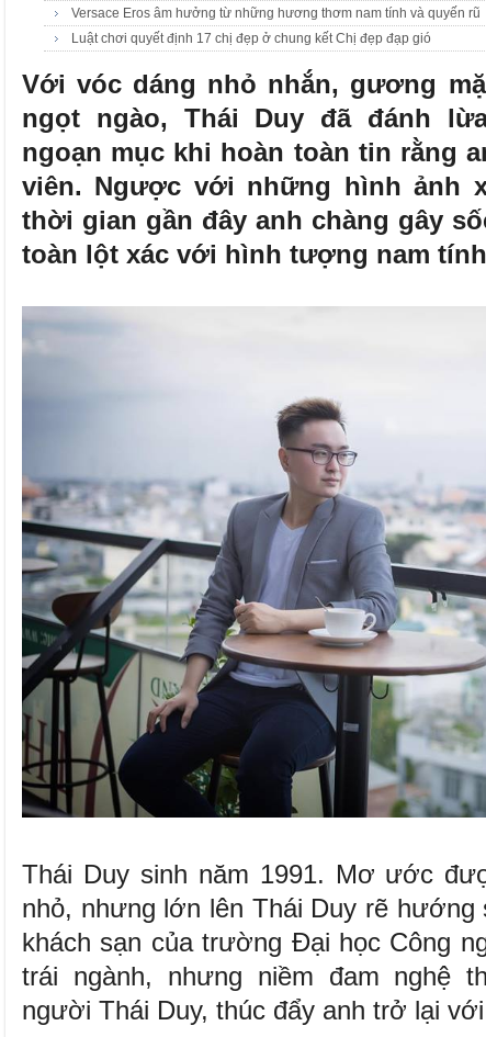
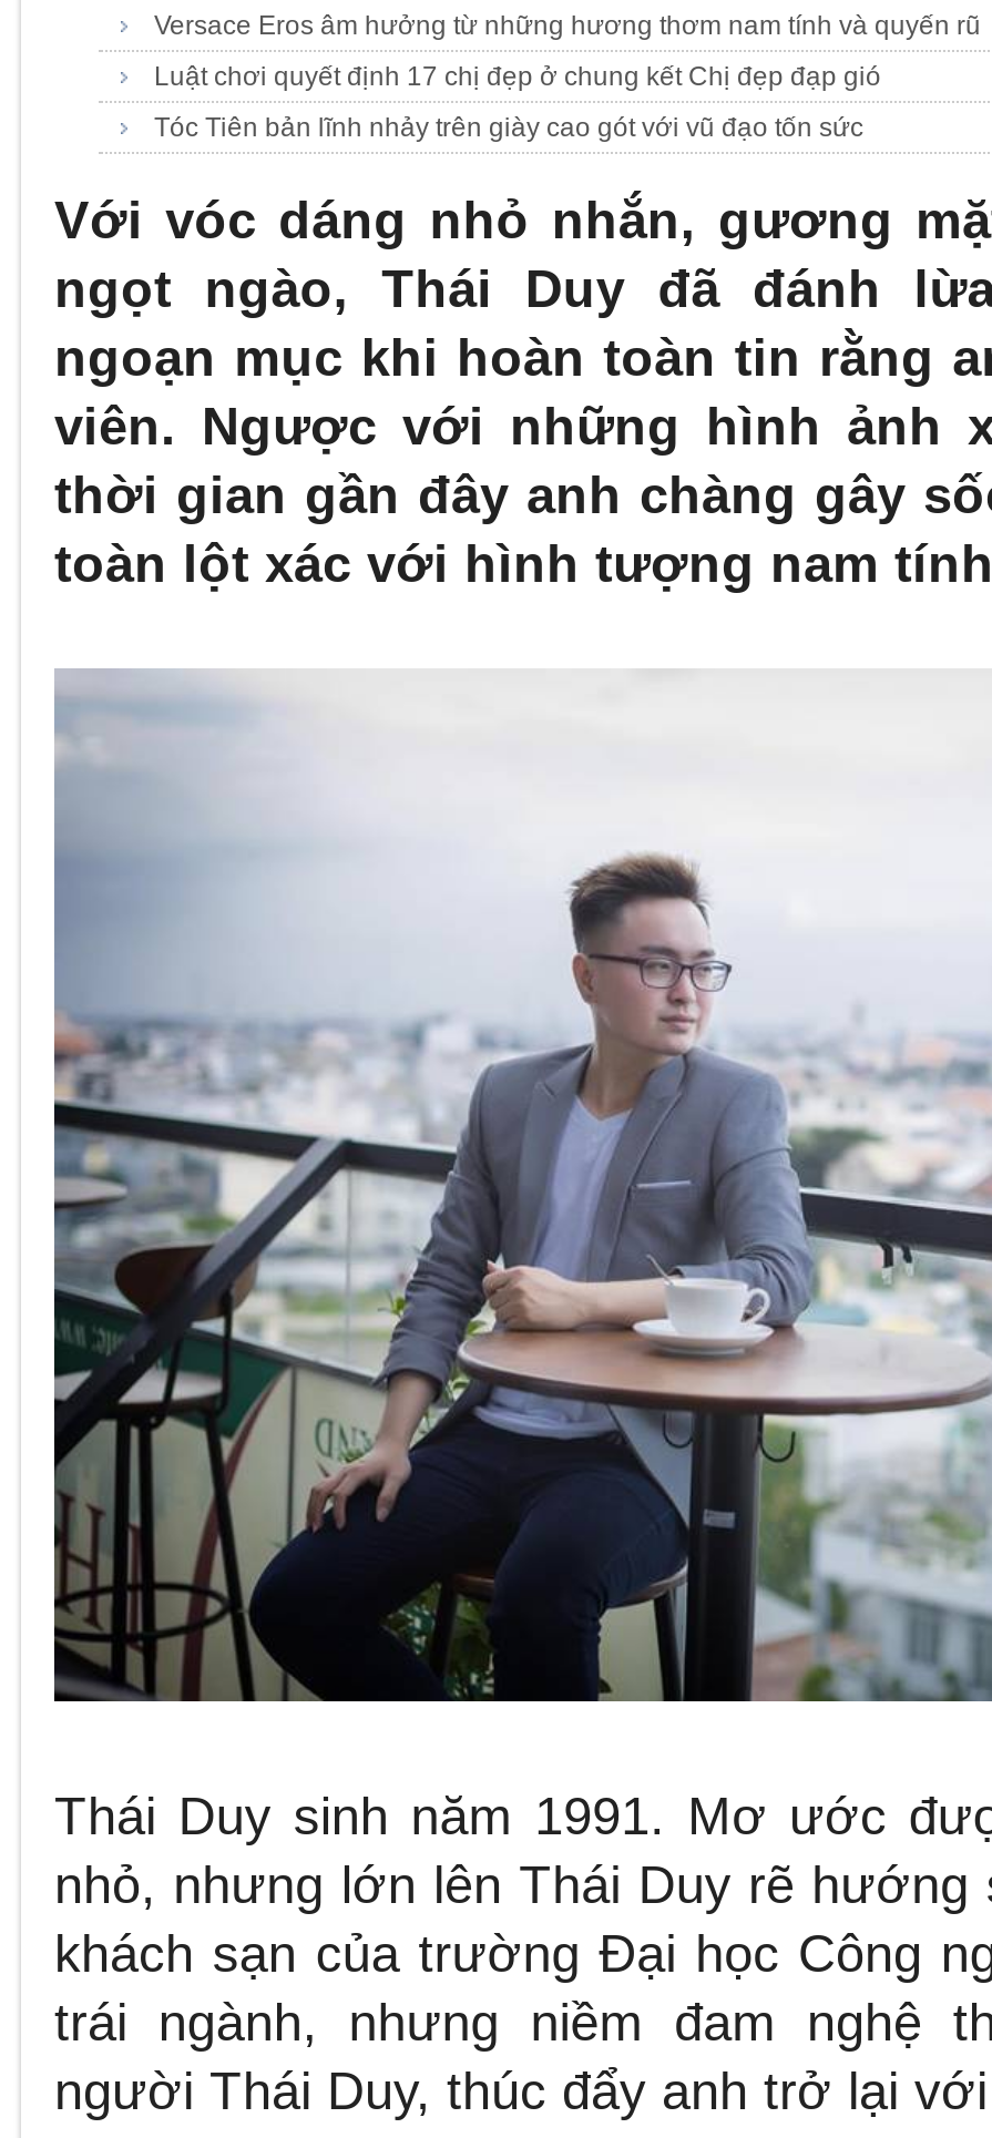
+ Tóc Tiên bản lĩnh nhảy trên giày cao gót với vũ đạo tốn sức
